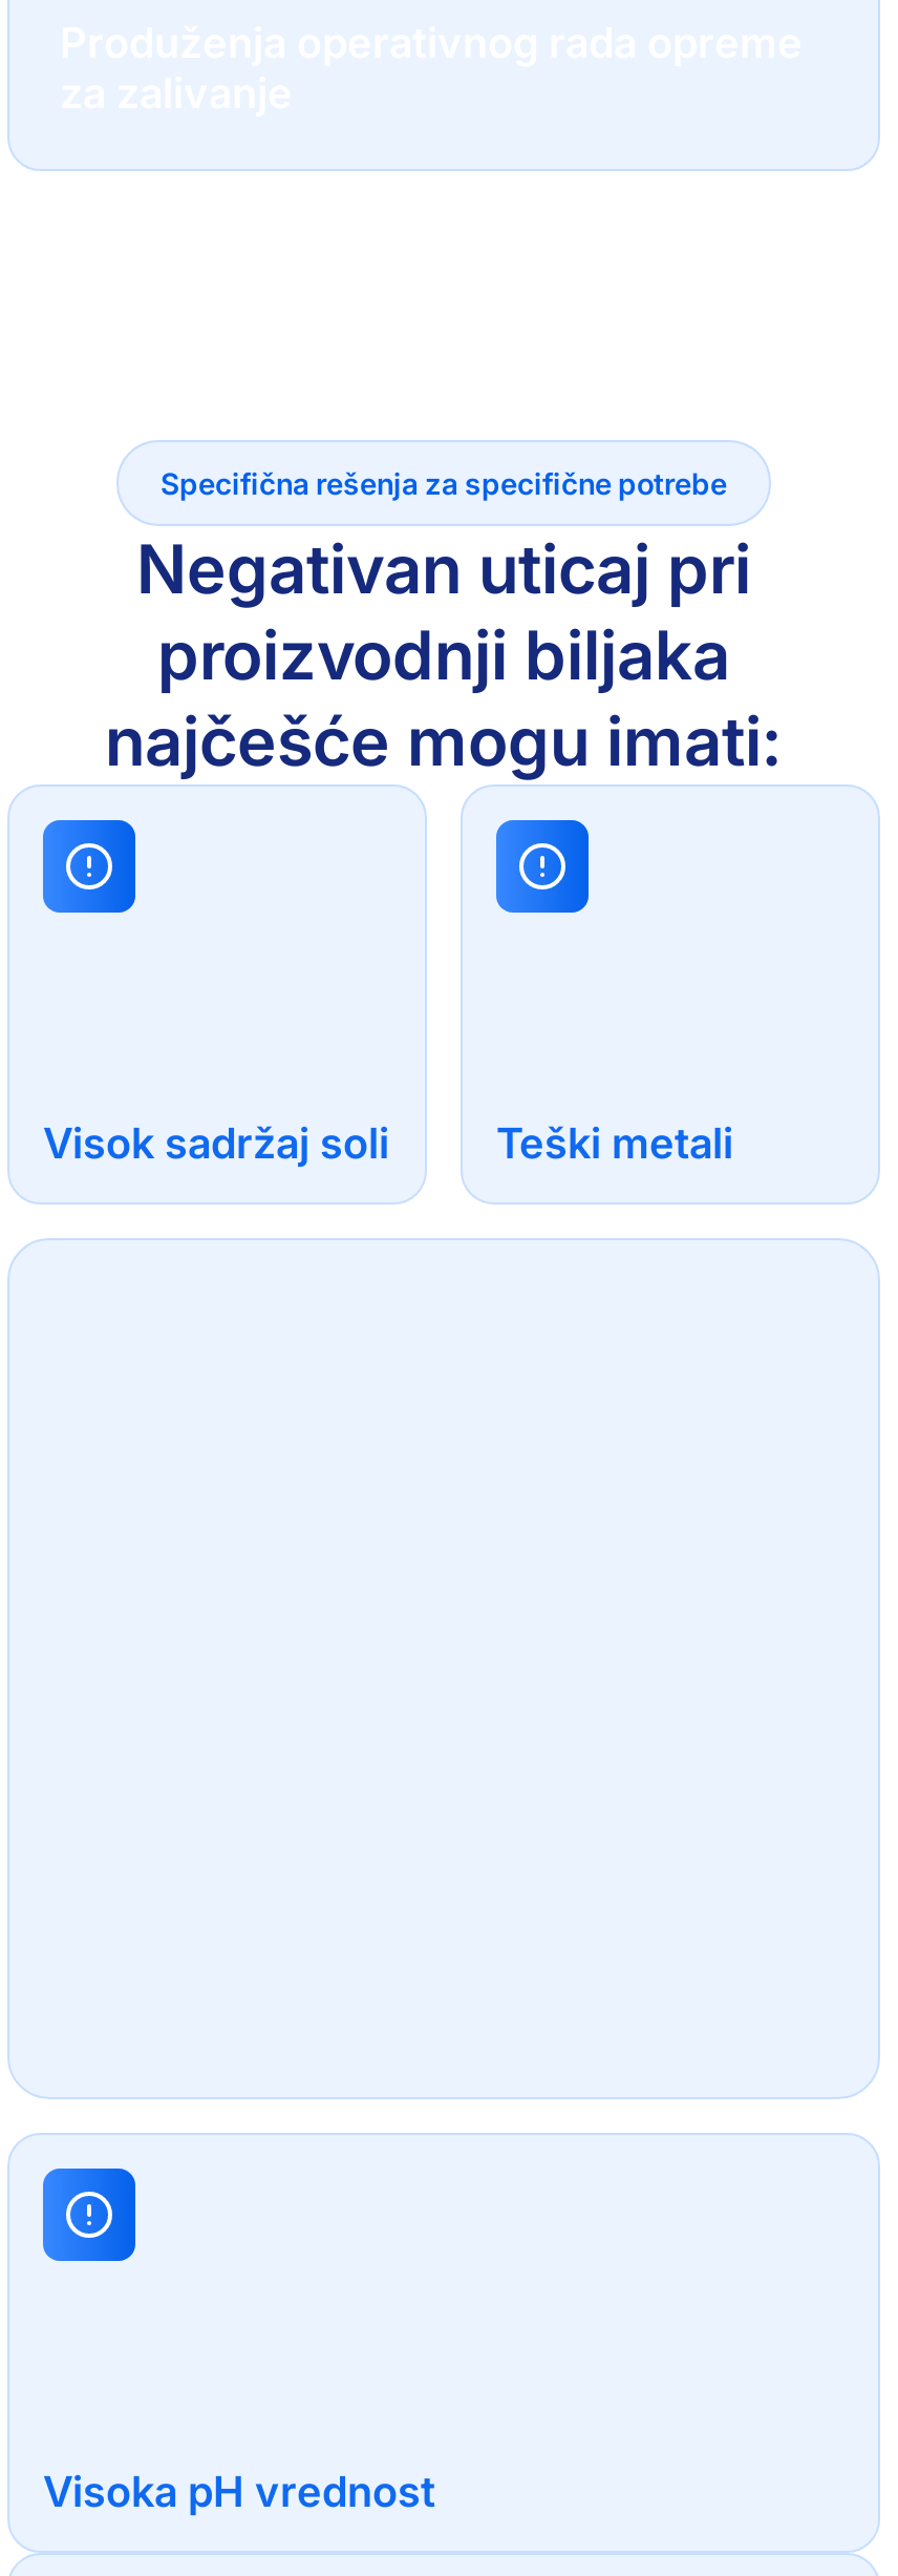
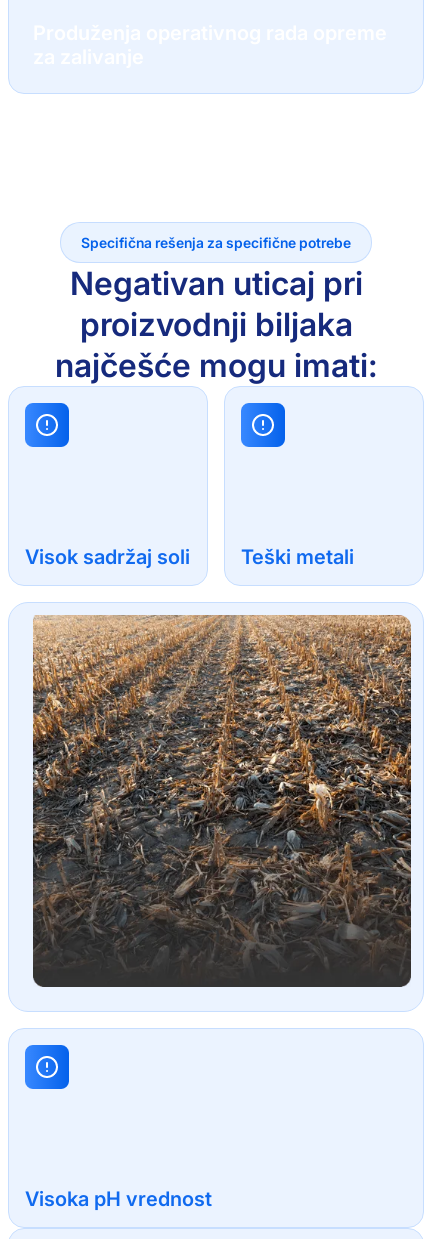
+ [image]
